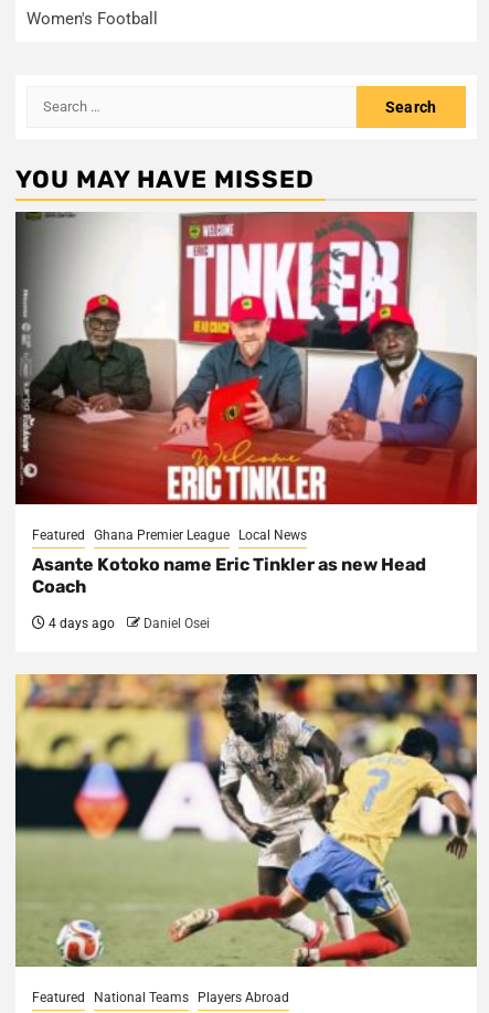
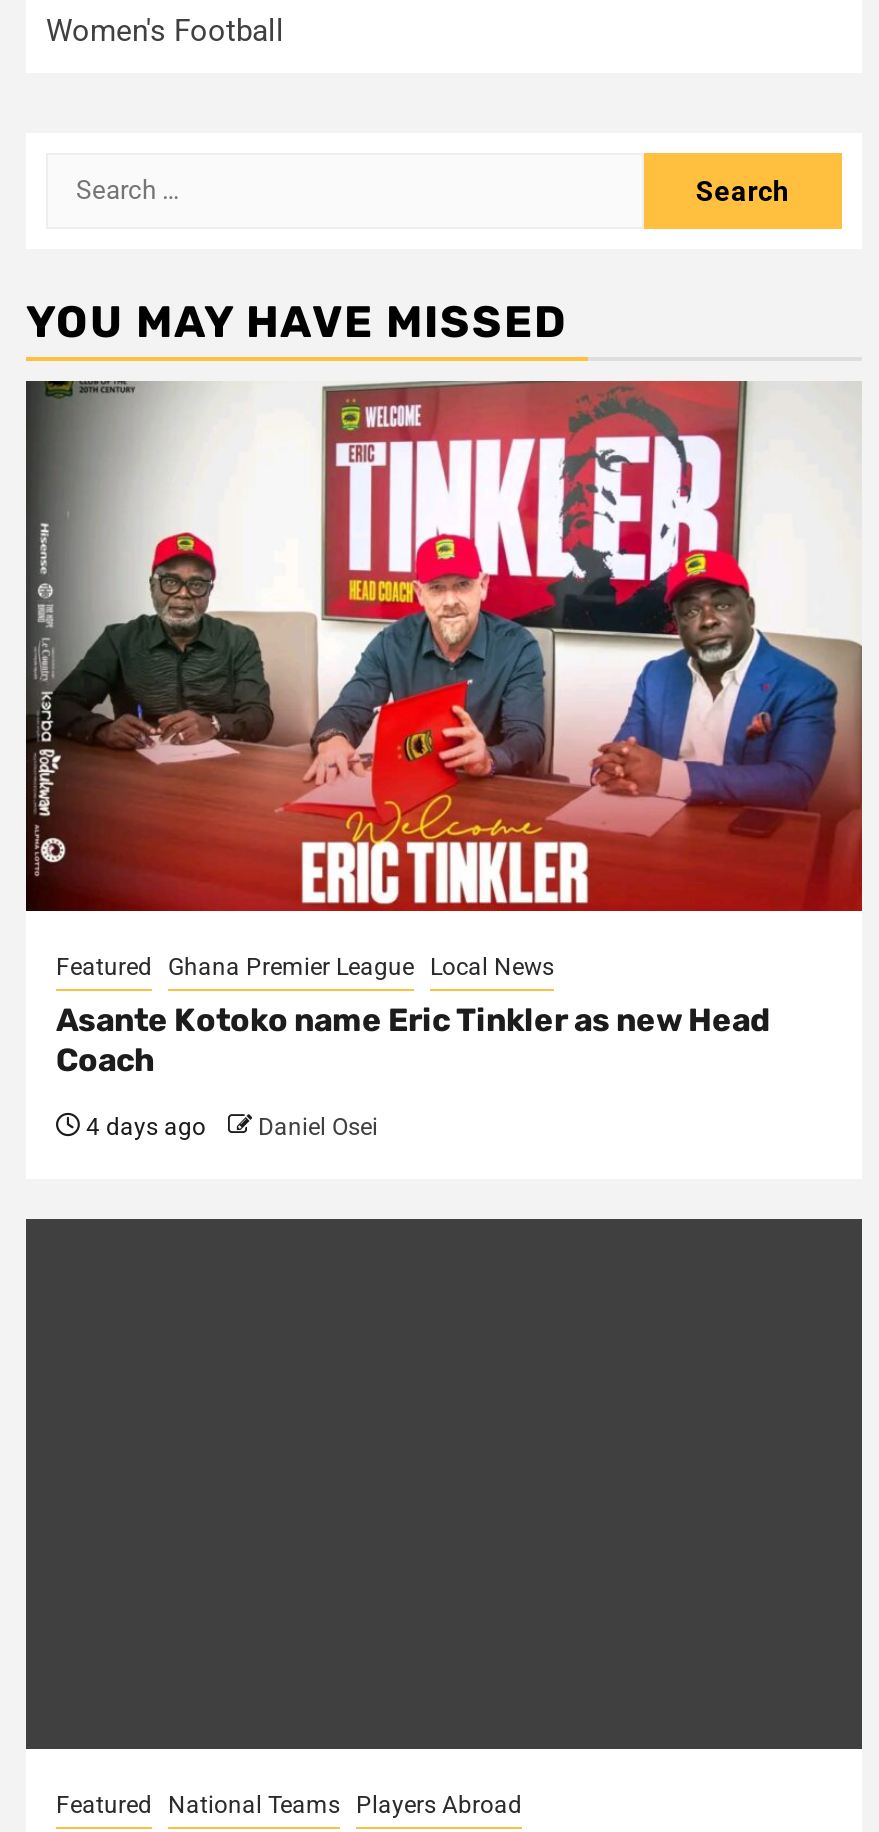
- [image]
